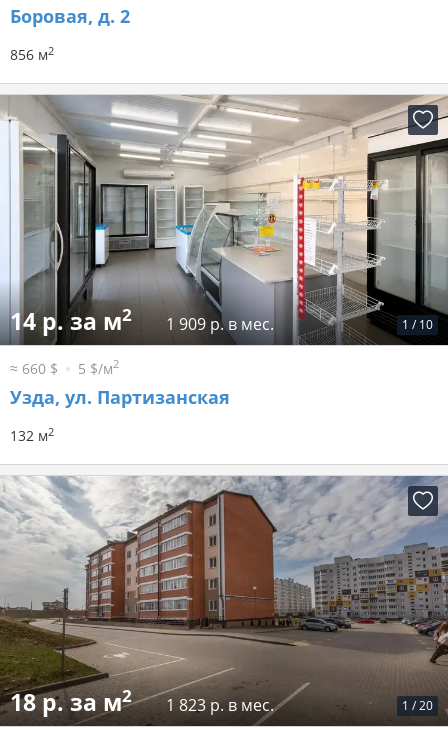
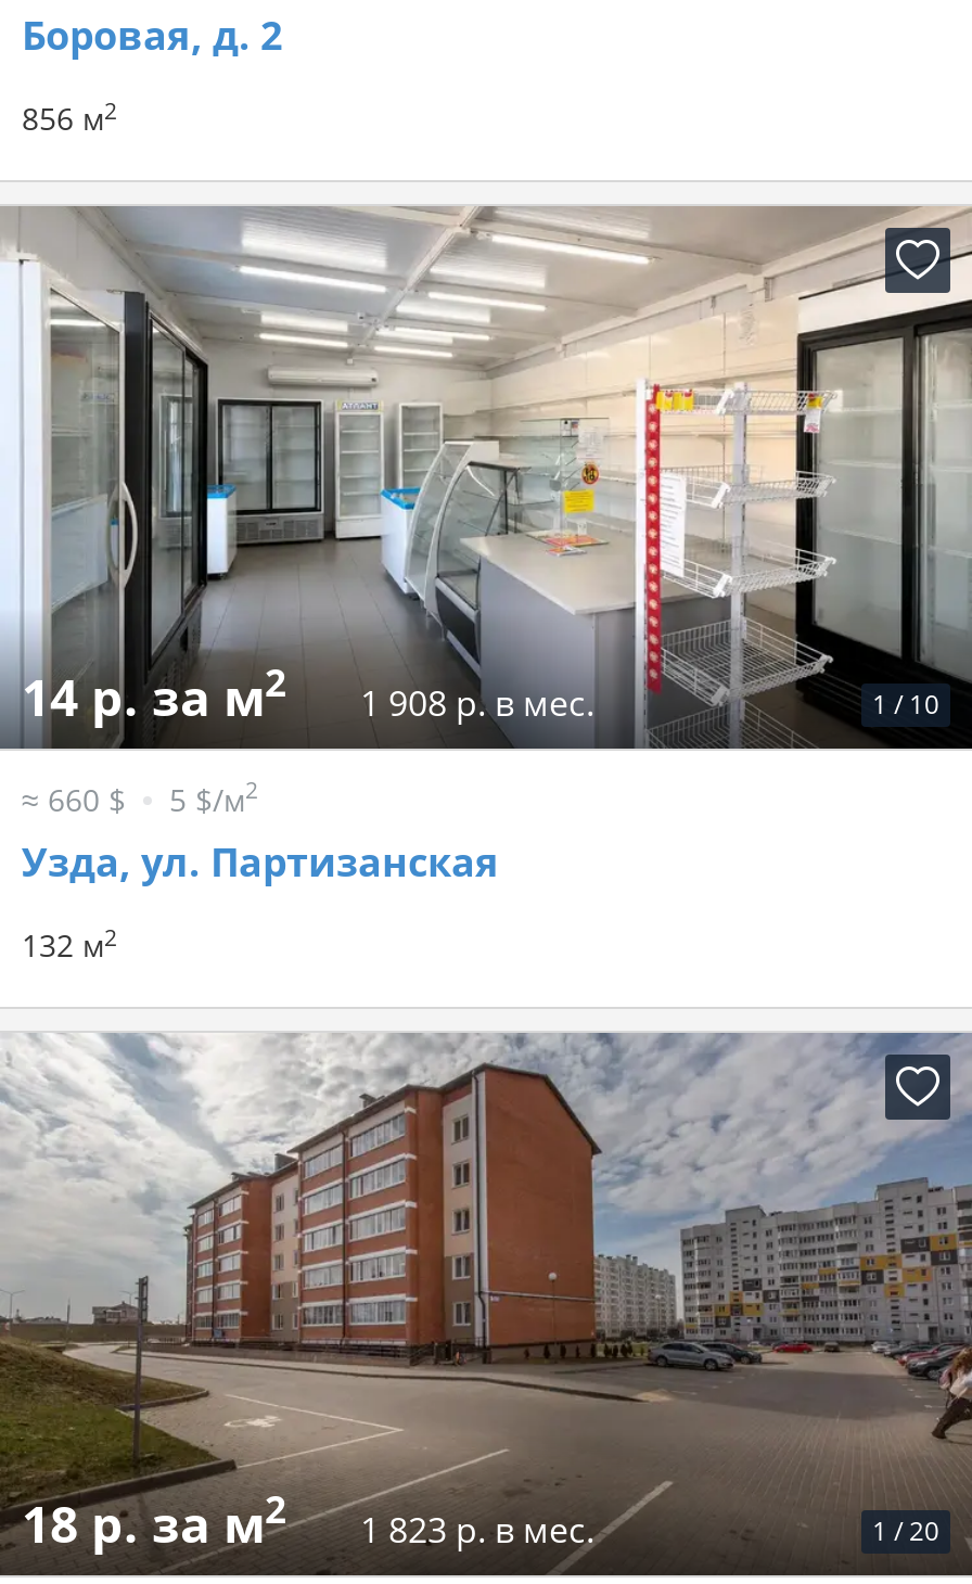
- 1 909 р. в мес.
+ 1 908 р. в мес.
